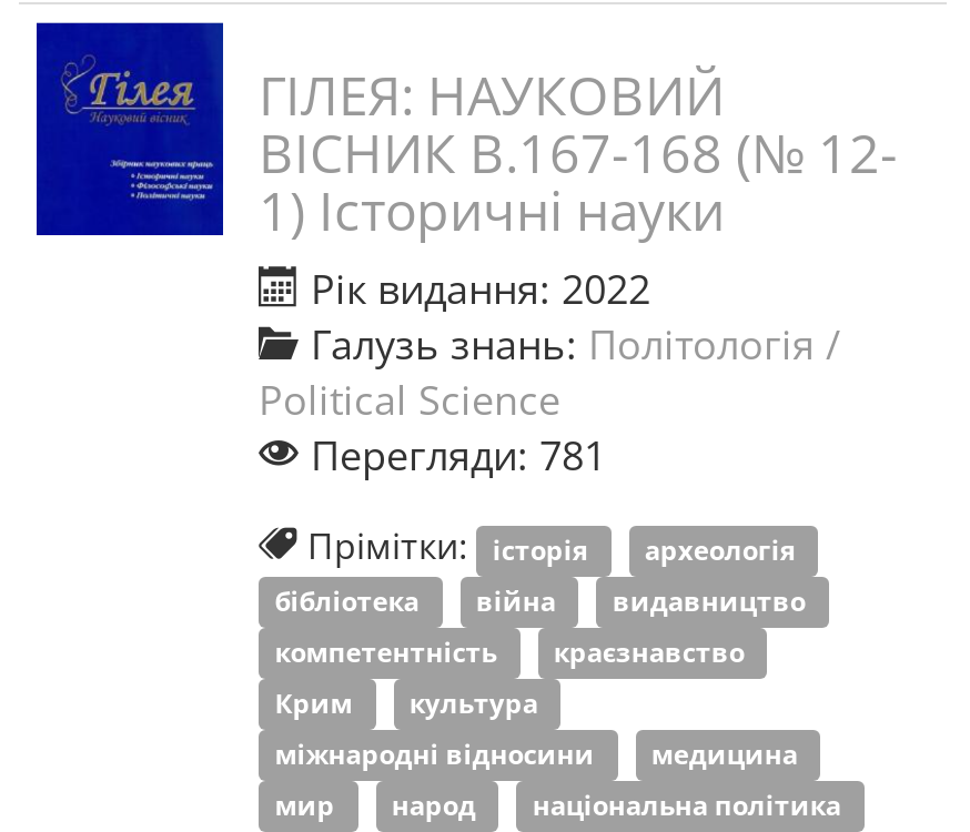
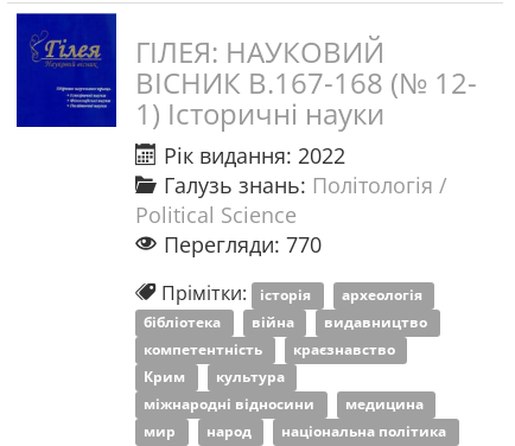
- Перегляди: 781
+ Перегляди: 770
